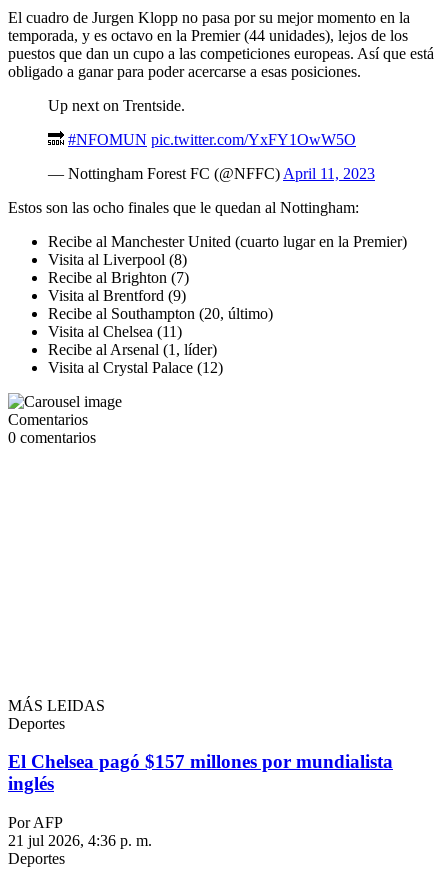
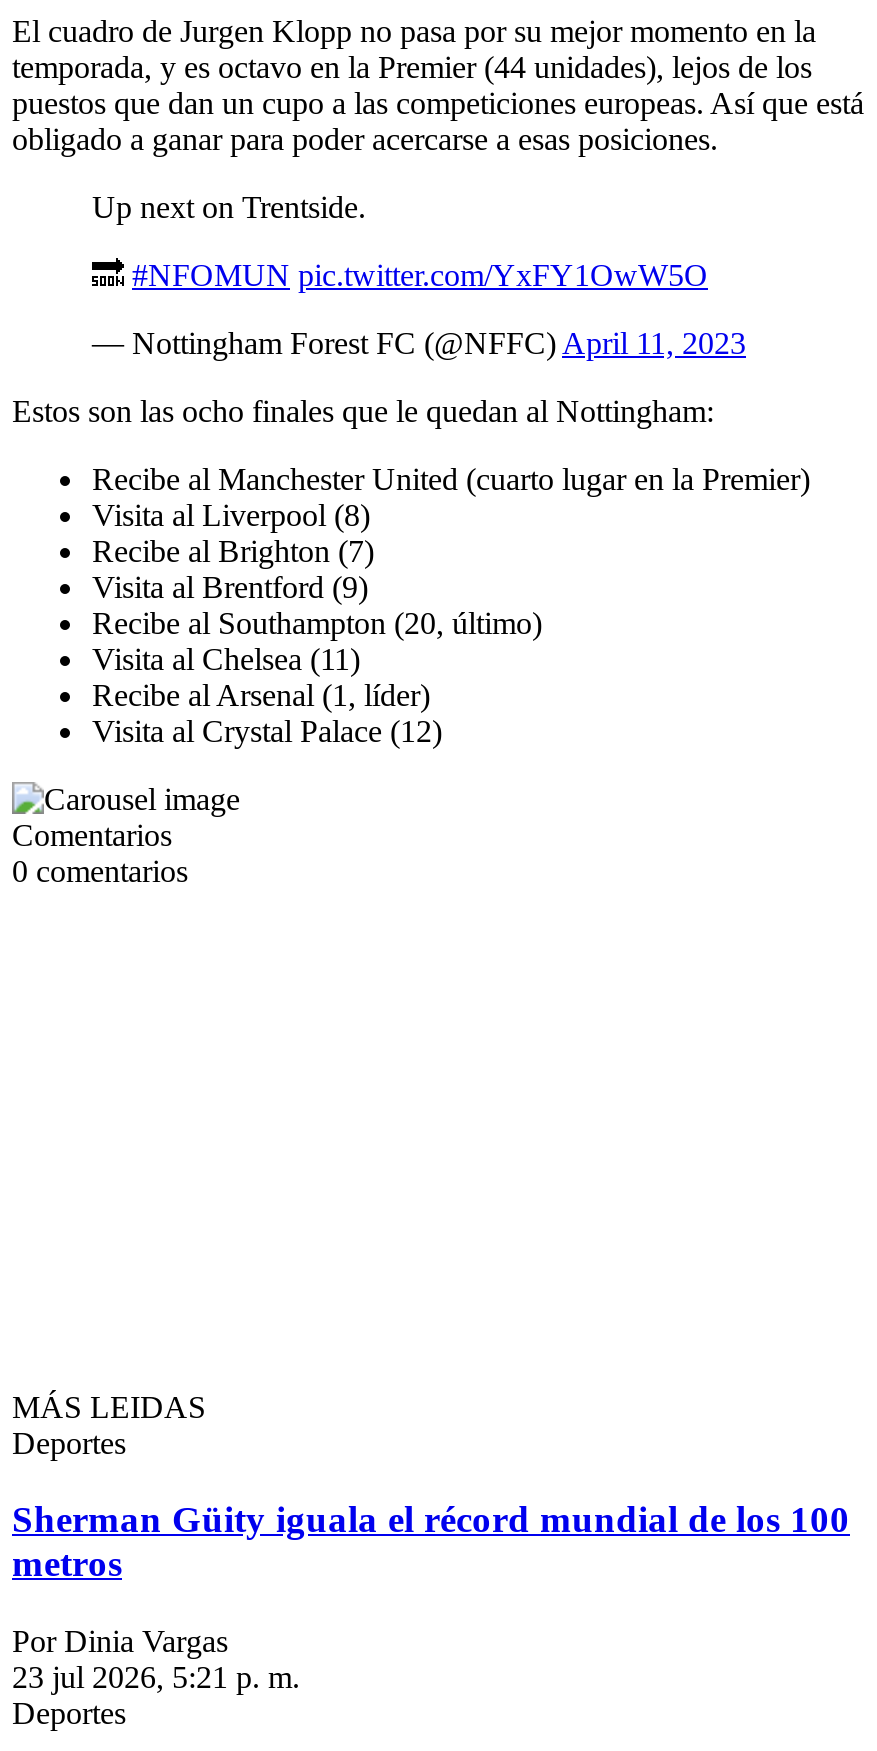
- El Chelsea pagó $157 millones por mundialista
- inglés
+ Sherman Güity iguala el récord mundial de los 100
+ metros

- Por AFP
- 21 jul 2026, 4:36 p. m.
+ Por Dinia Vargas
+ 23 jul 2026, 5:21 p. m.
